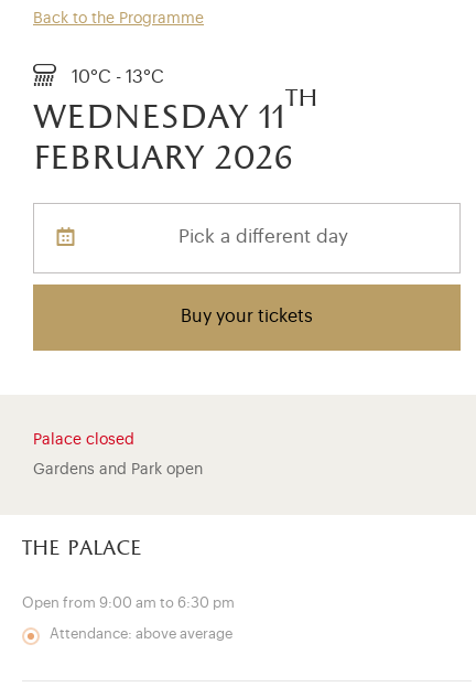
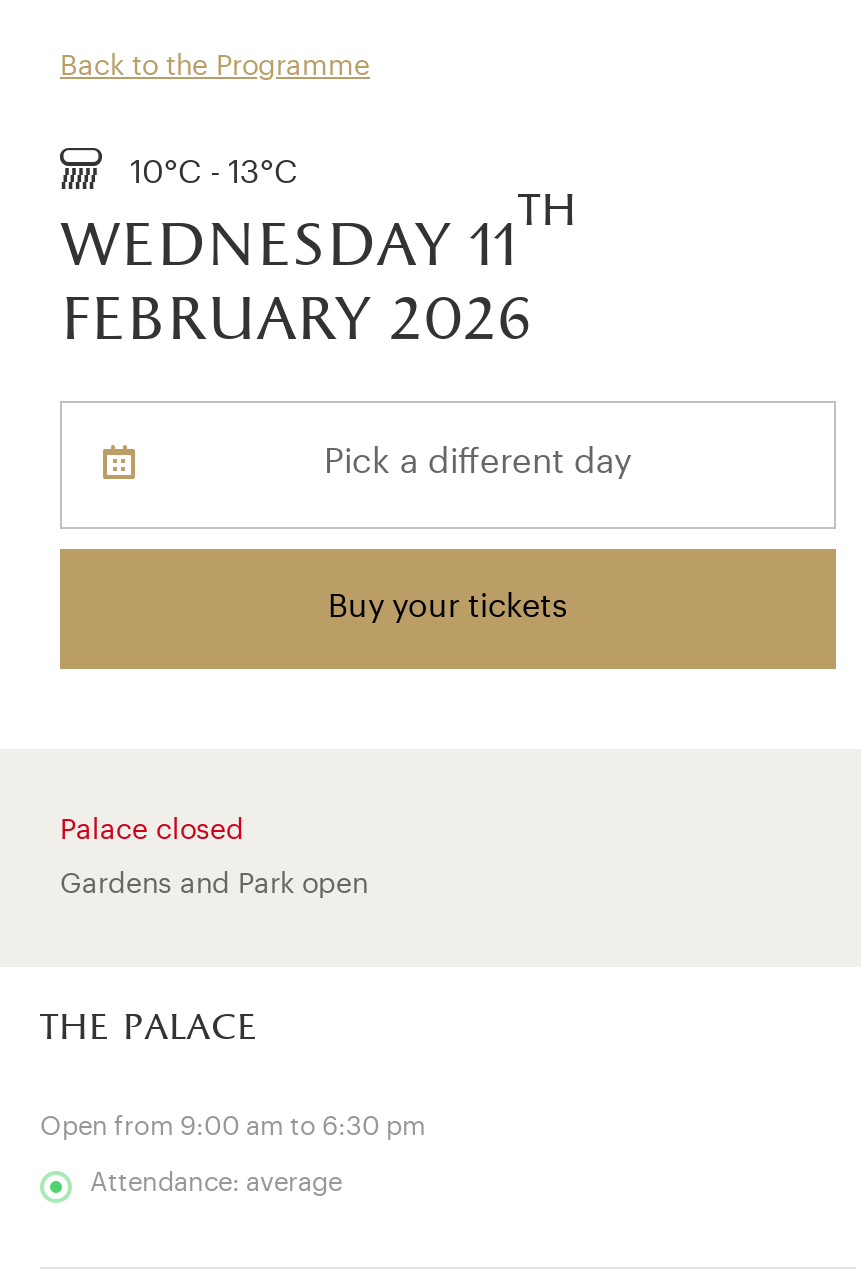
- Attendance: above average
+ Attendance: average
